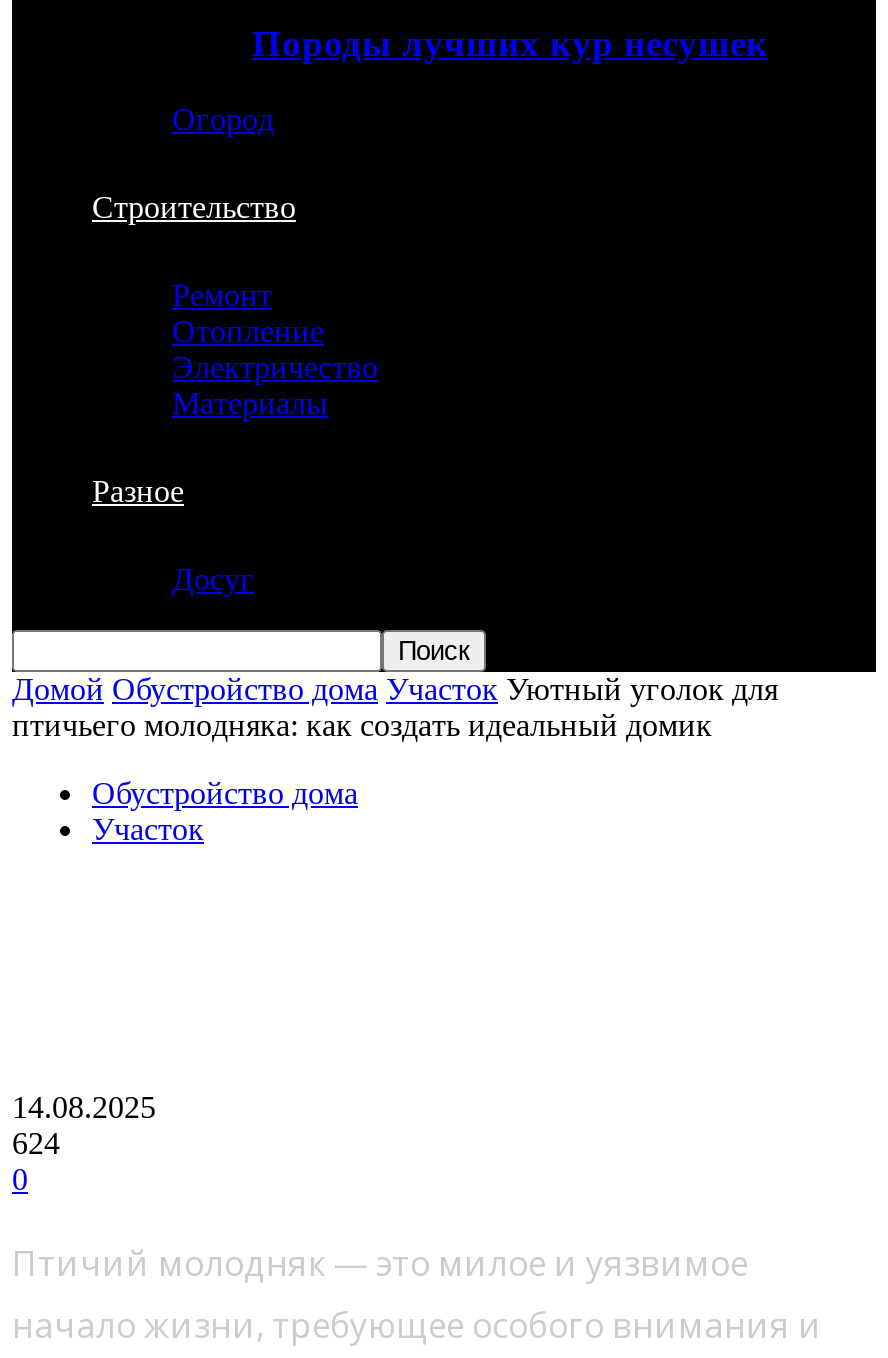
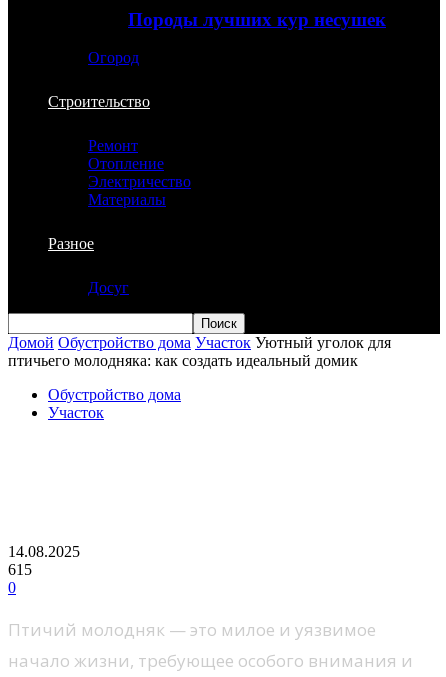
- 624
+ 615
